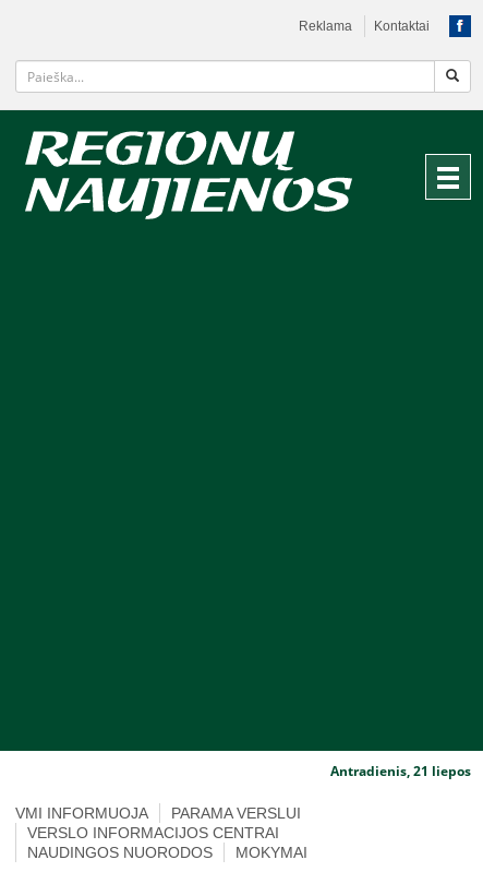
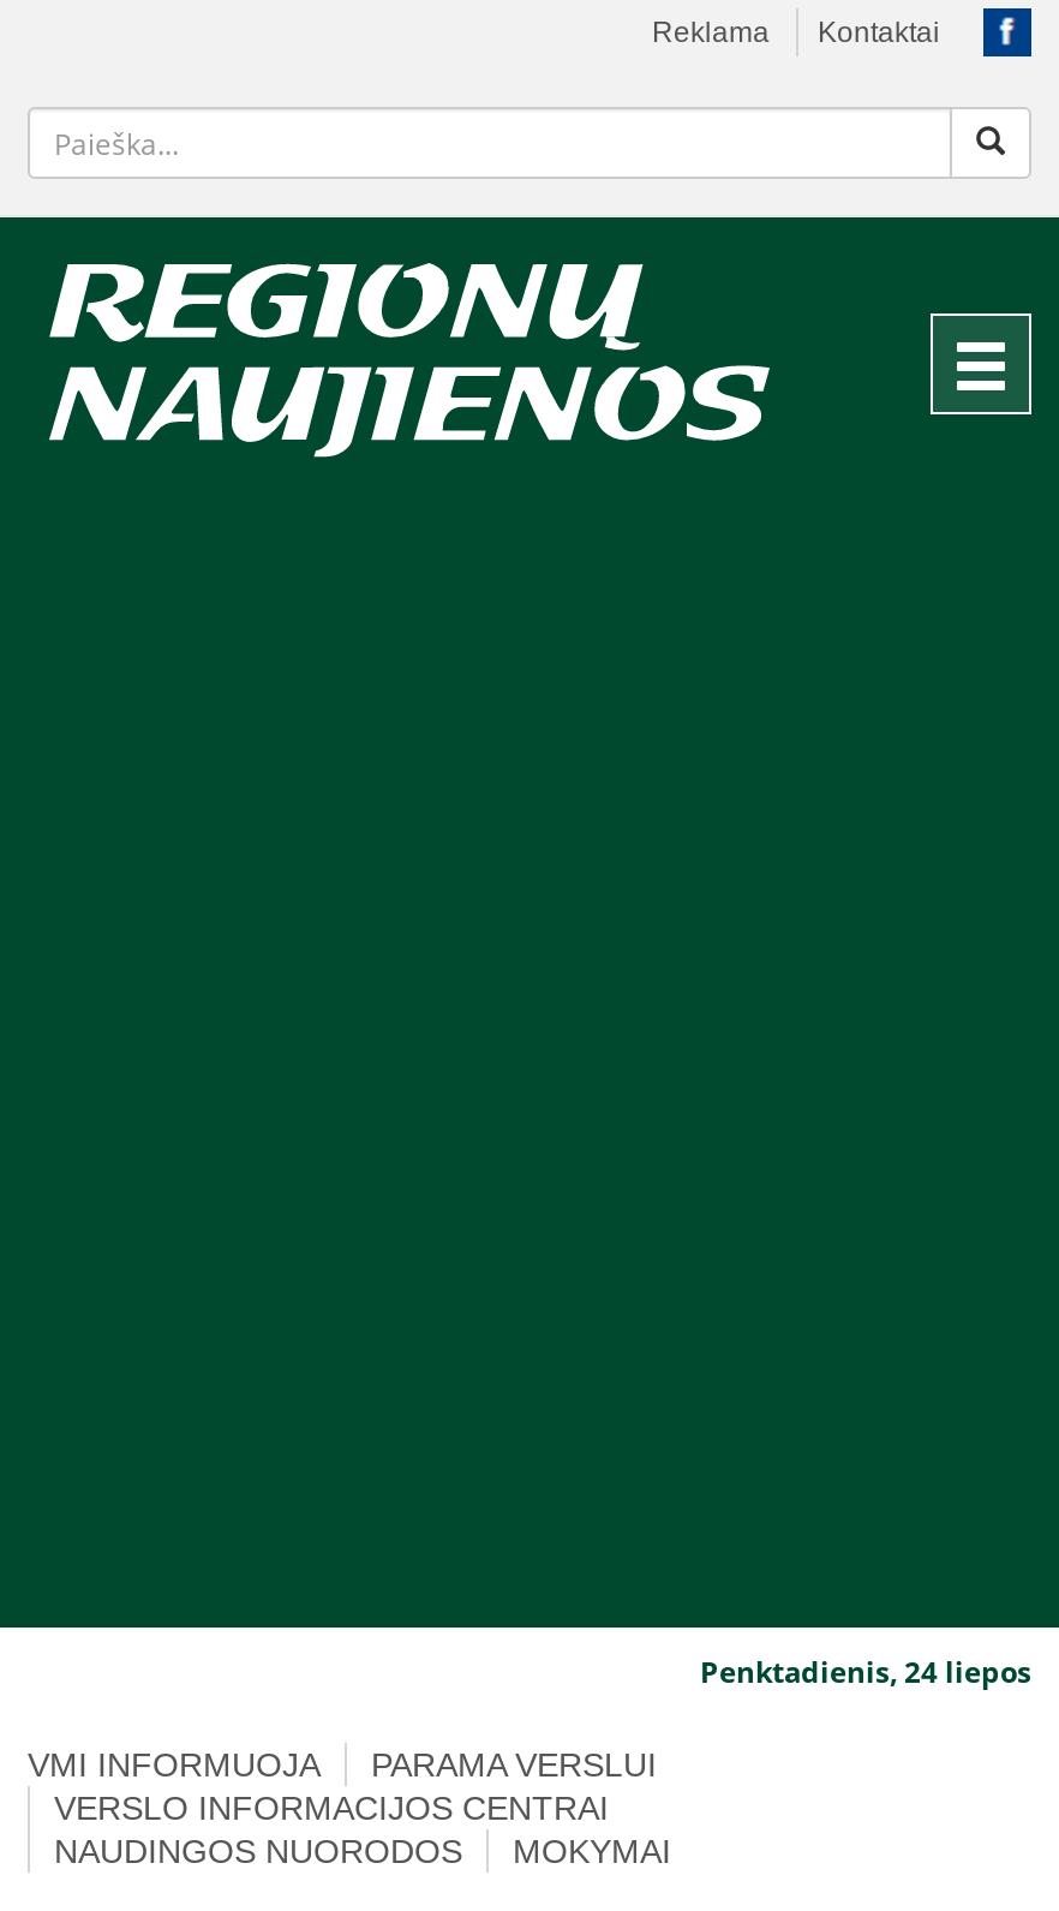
- Antradienis, 21 liepos
+ Penktadienis, 24 liepos
